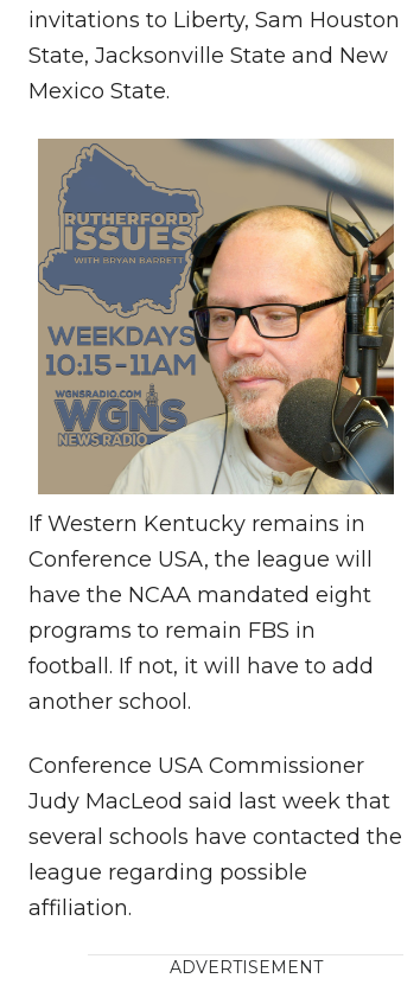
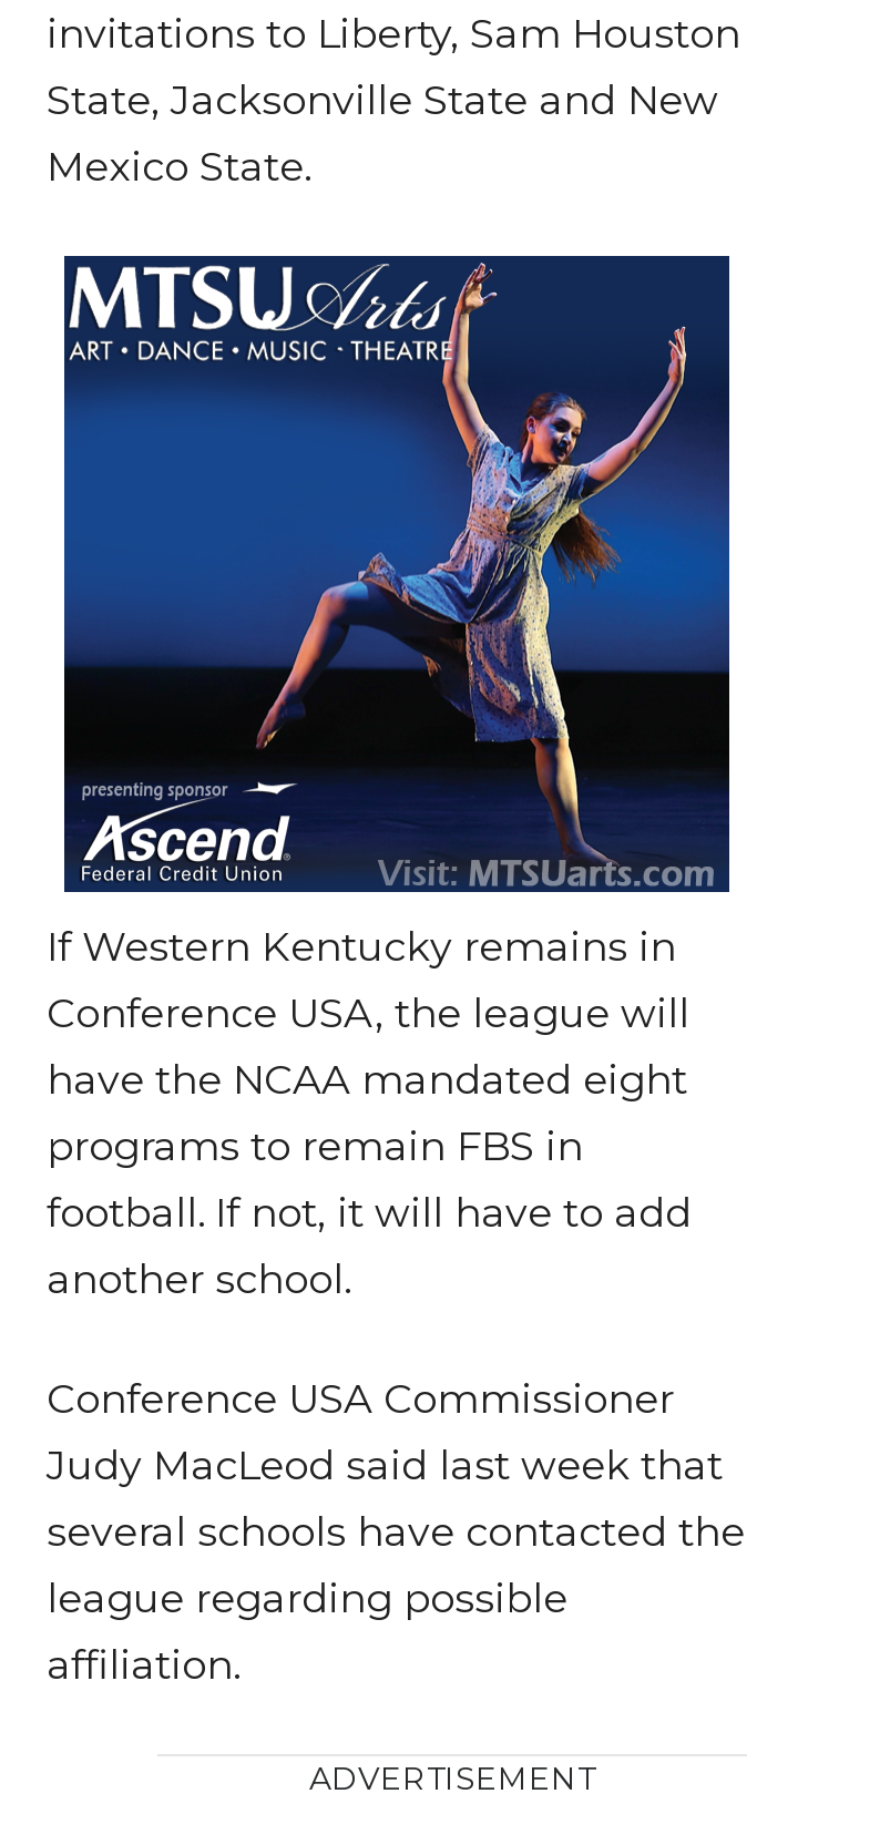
- [image]
+ [image]
